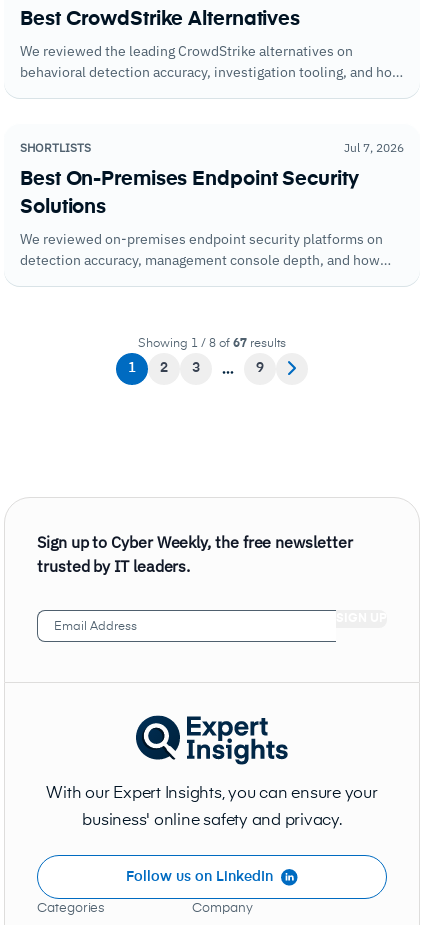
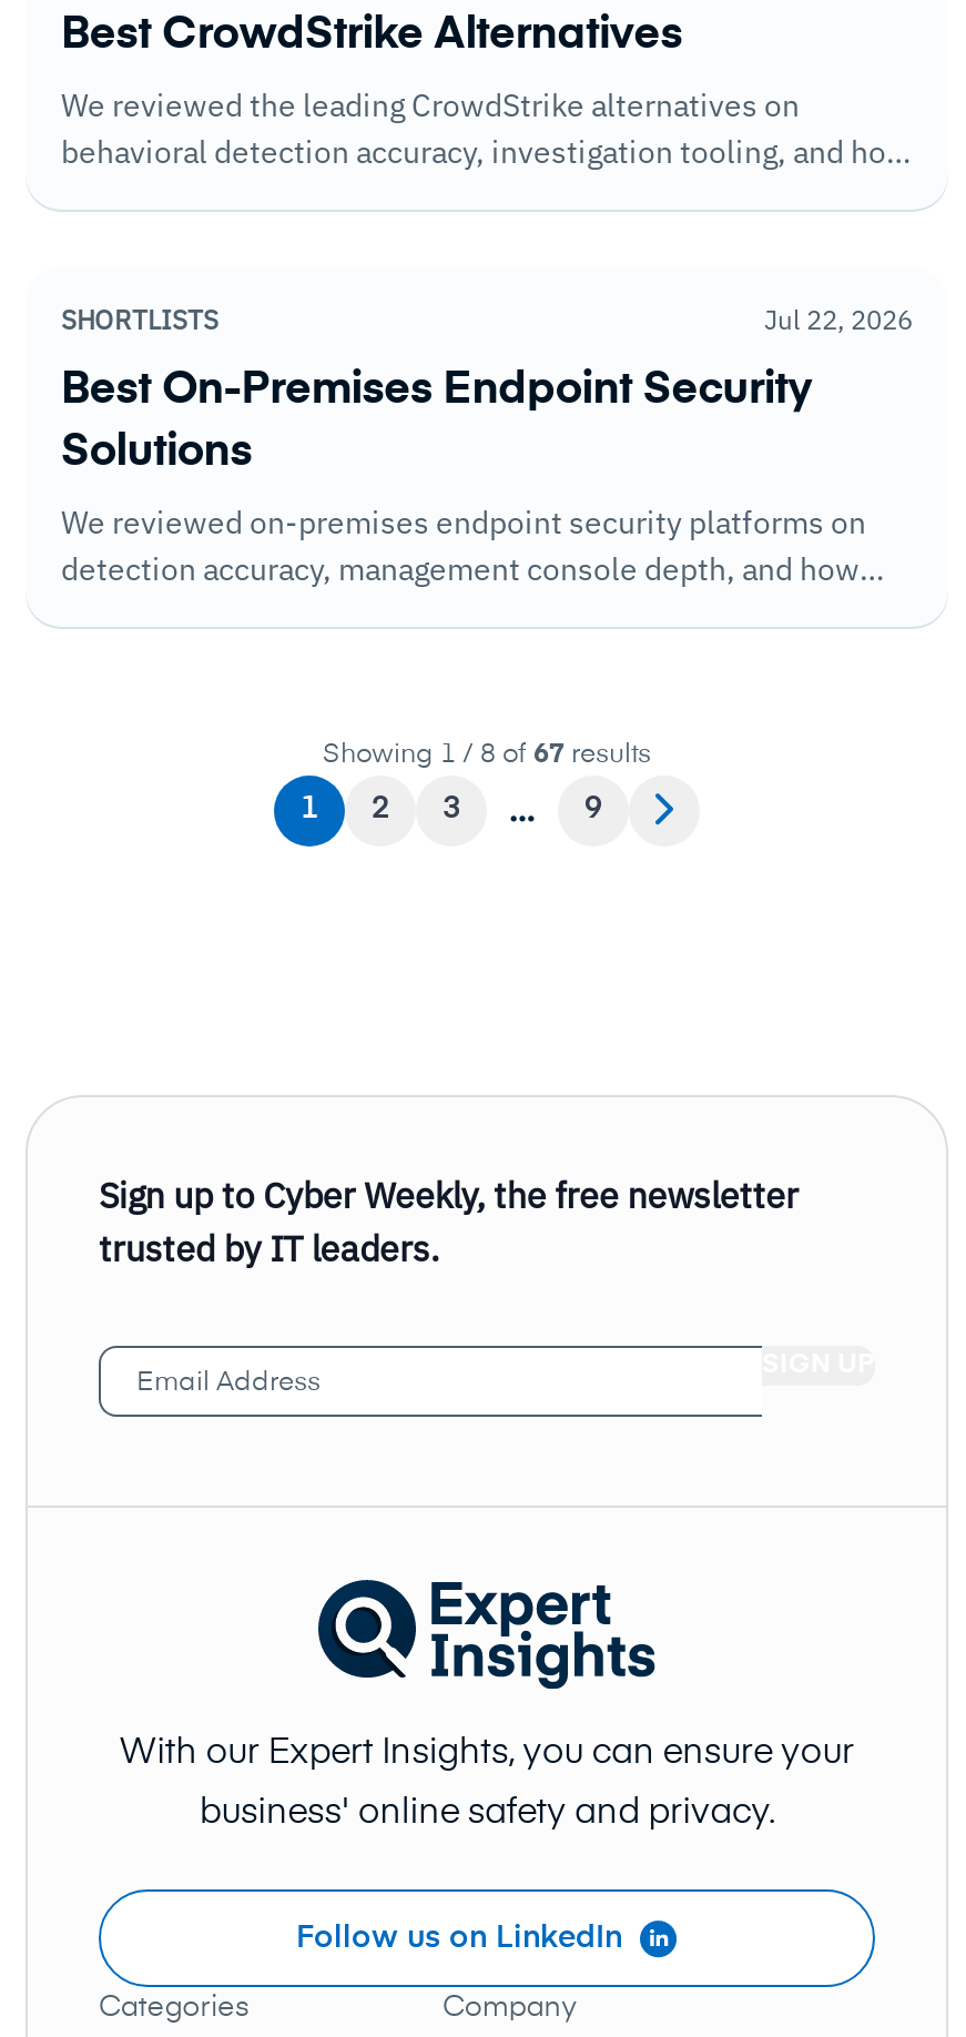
- Jul 7, 2026
+ Jul 22, 2026
